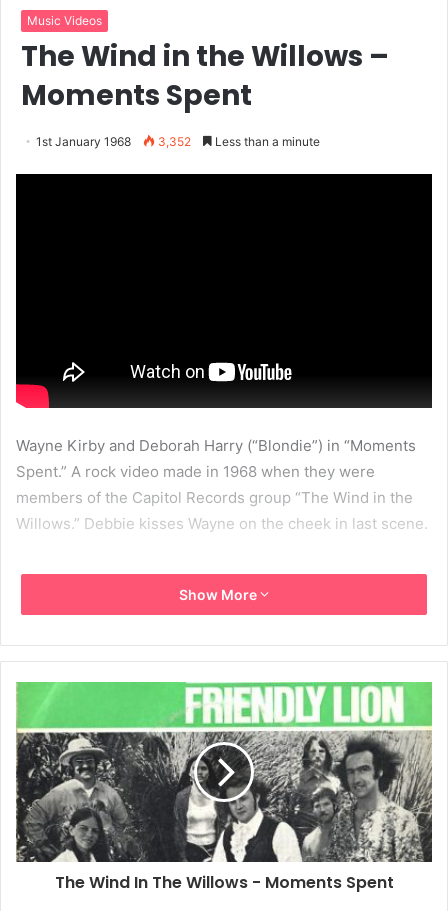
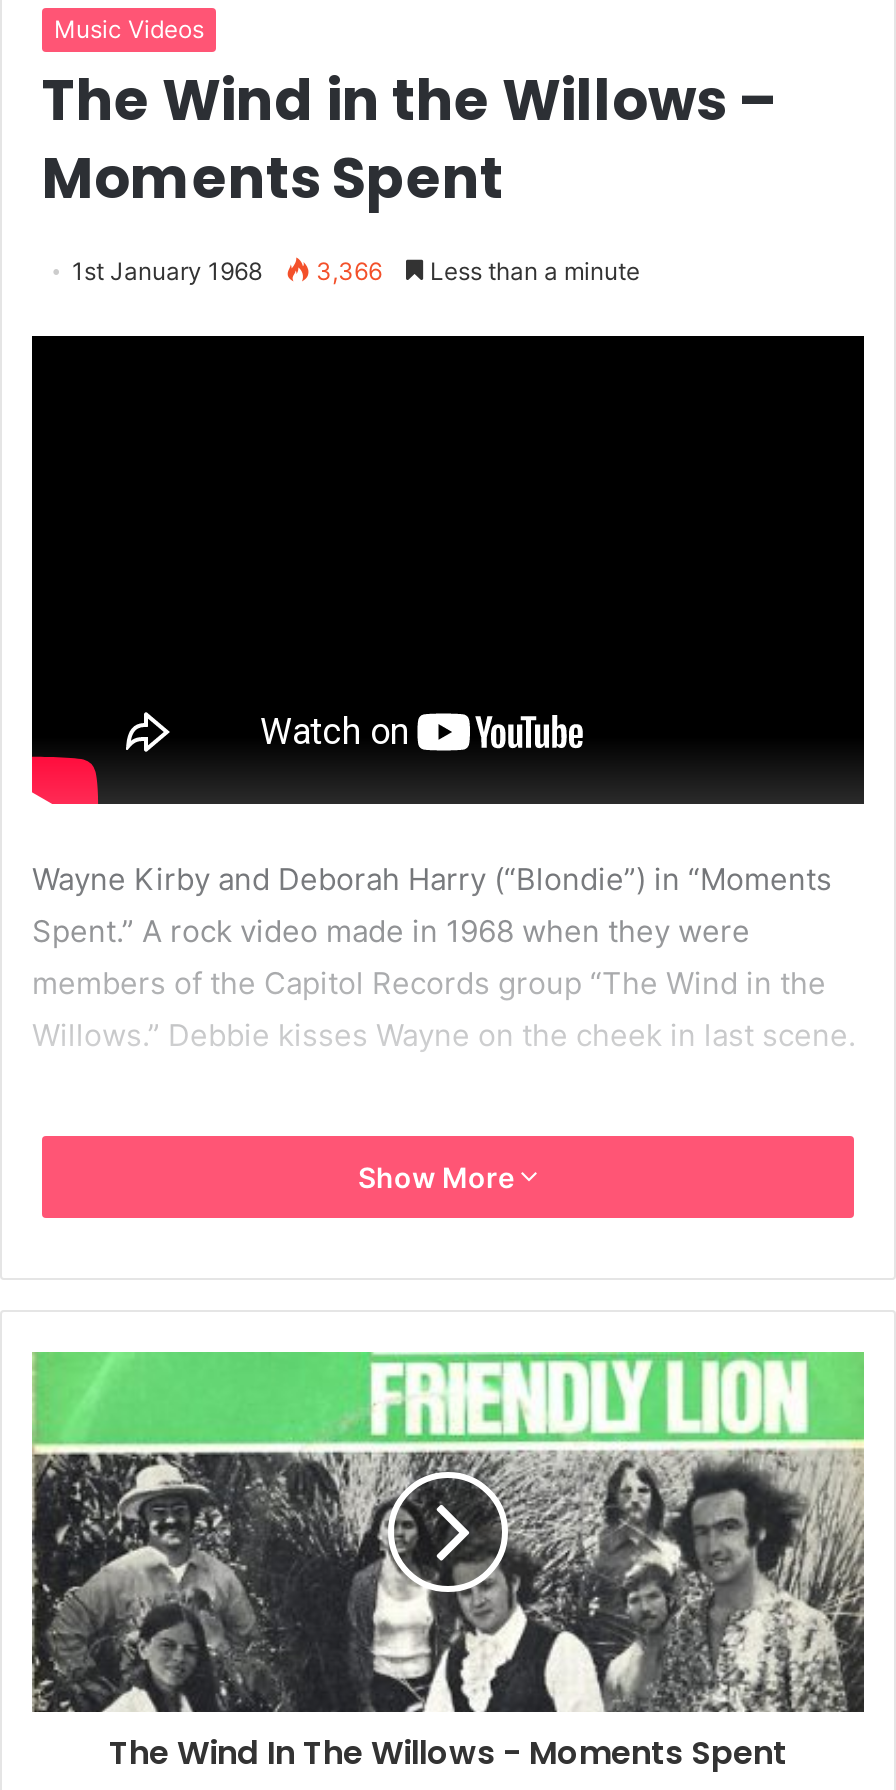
- 1st January 1968 3,352 Less than a minute
+ 1st January 1968 3,366 Less than a minute
